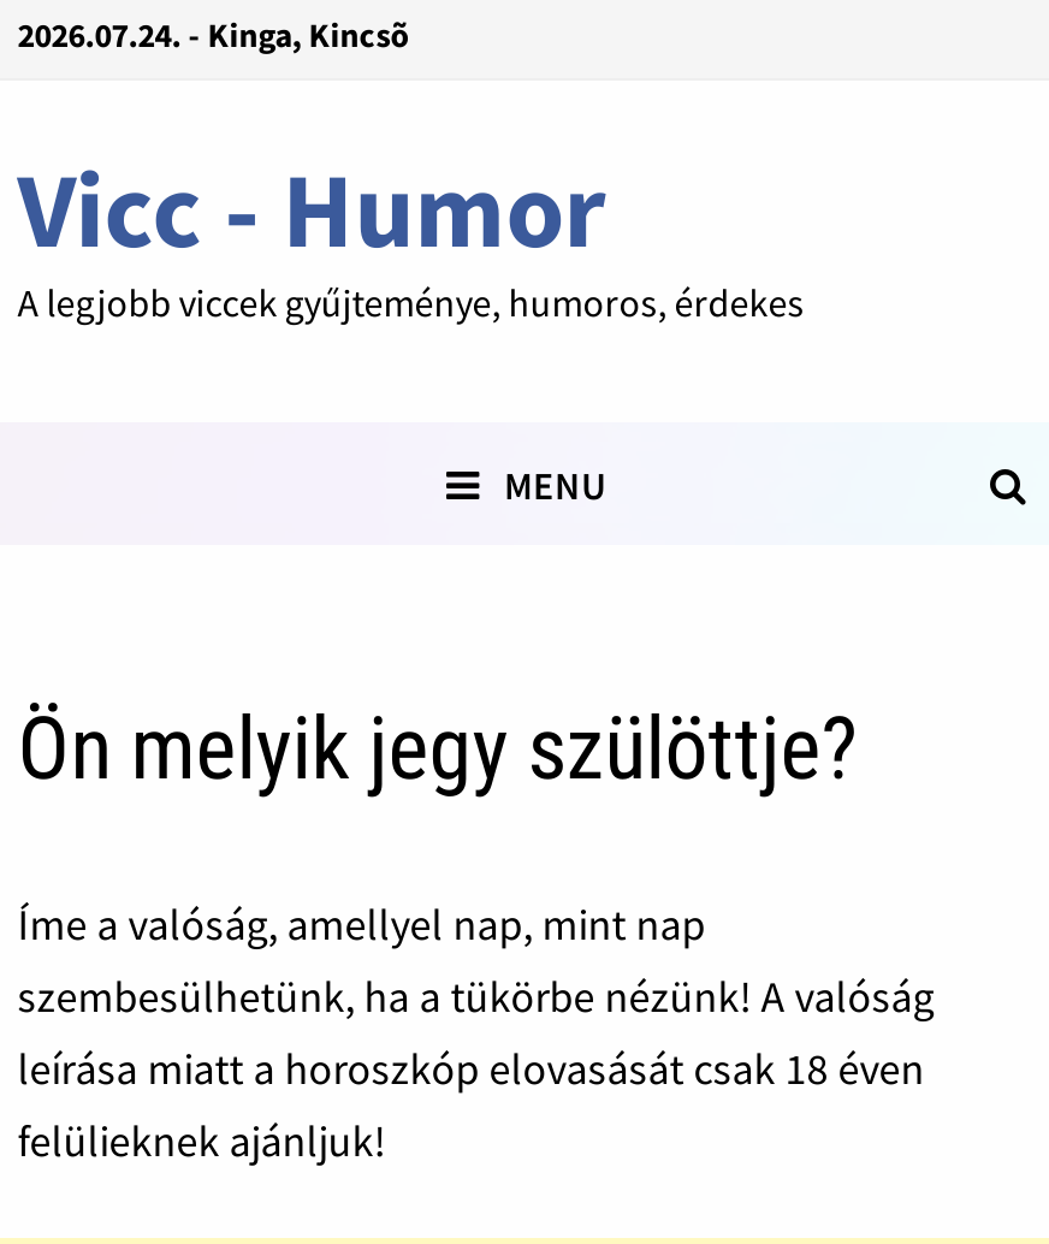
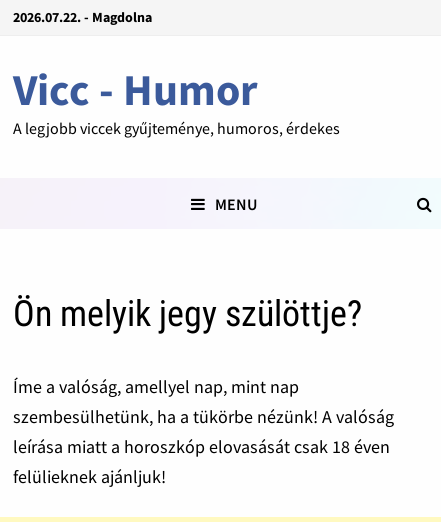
- 2026.07.24. - Kinga, Kincsõ
+ 2026.07.22. - Magdolna
